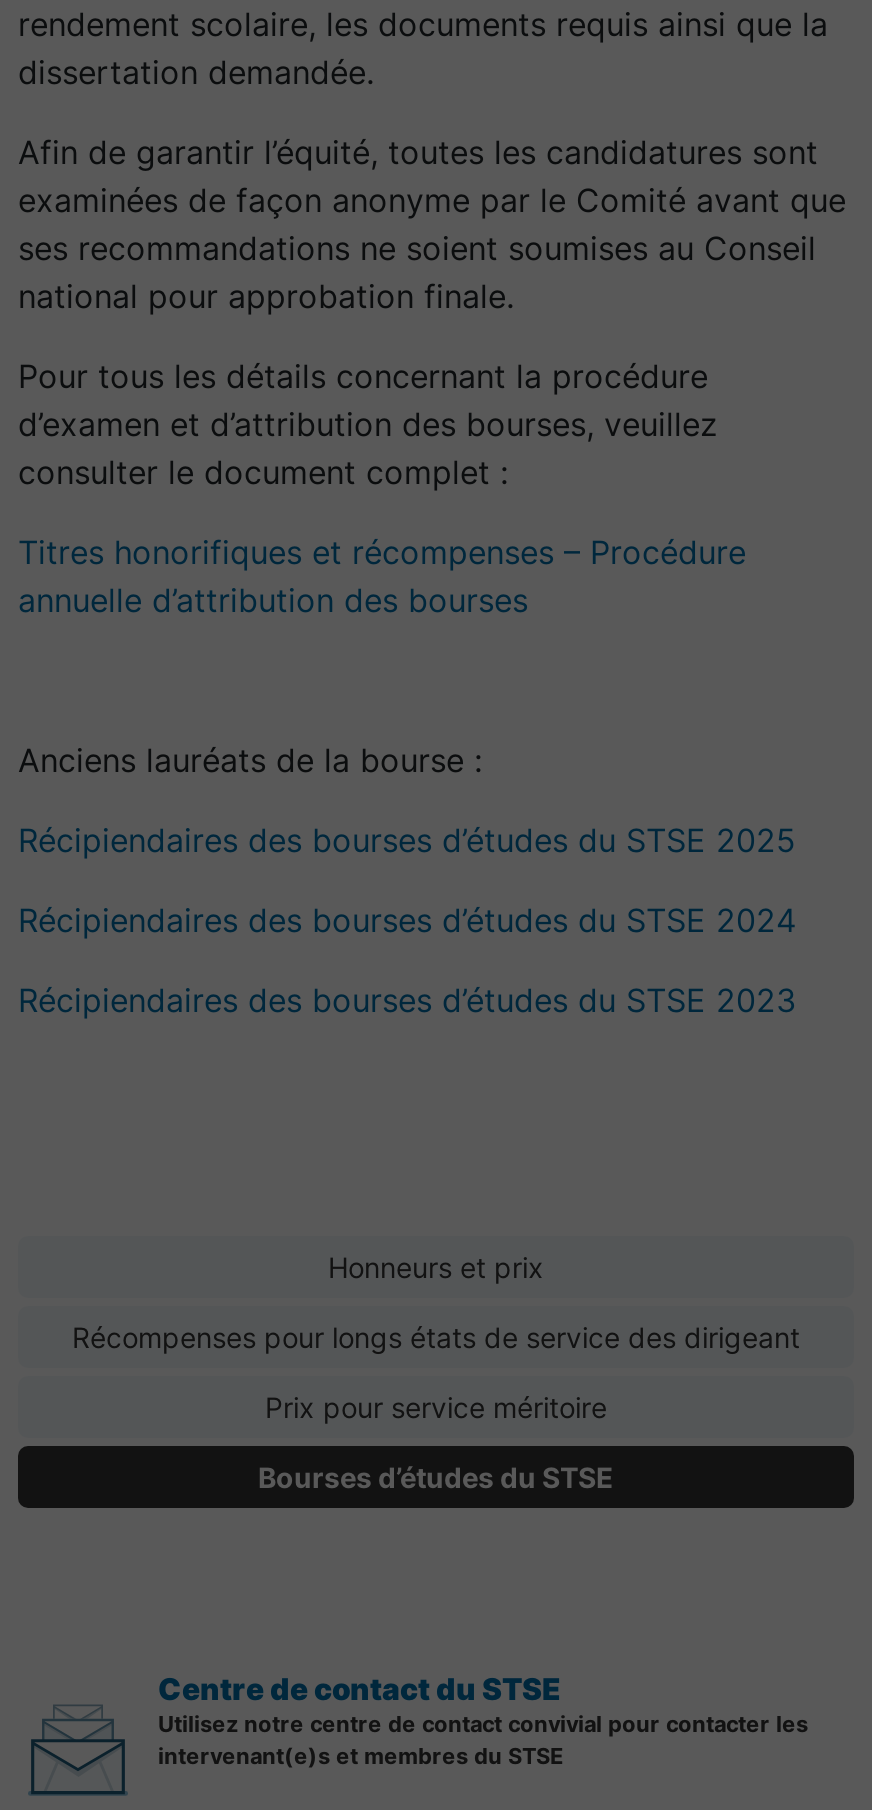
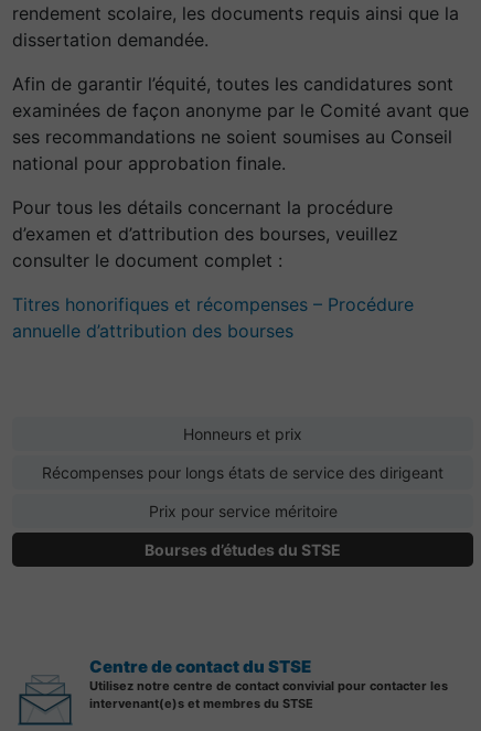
- Anciens lauréats de la bourse :
- Récipiendaires des bourses d’études du STSE 2025
- Récipiendaires des bourses d’études du STSE 2024
- Récipiendaires des bourses d’études du STSE 2023
